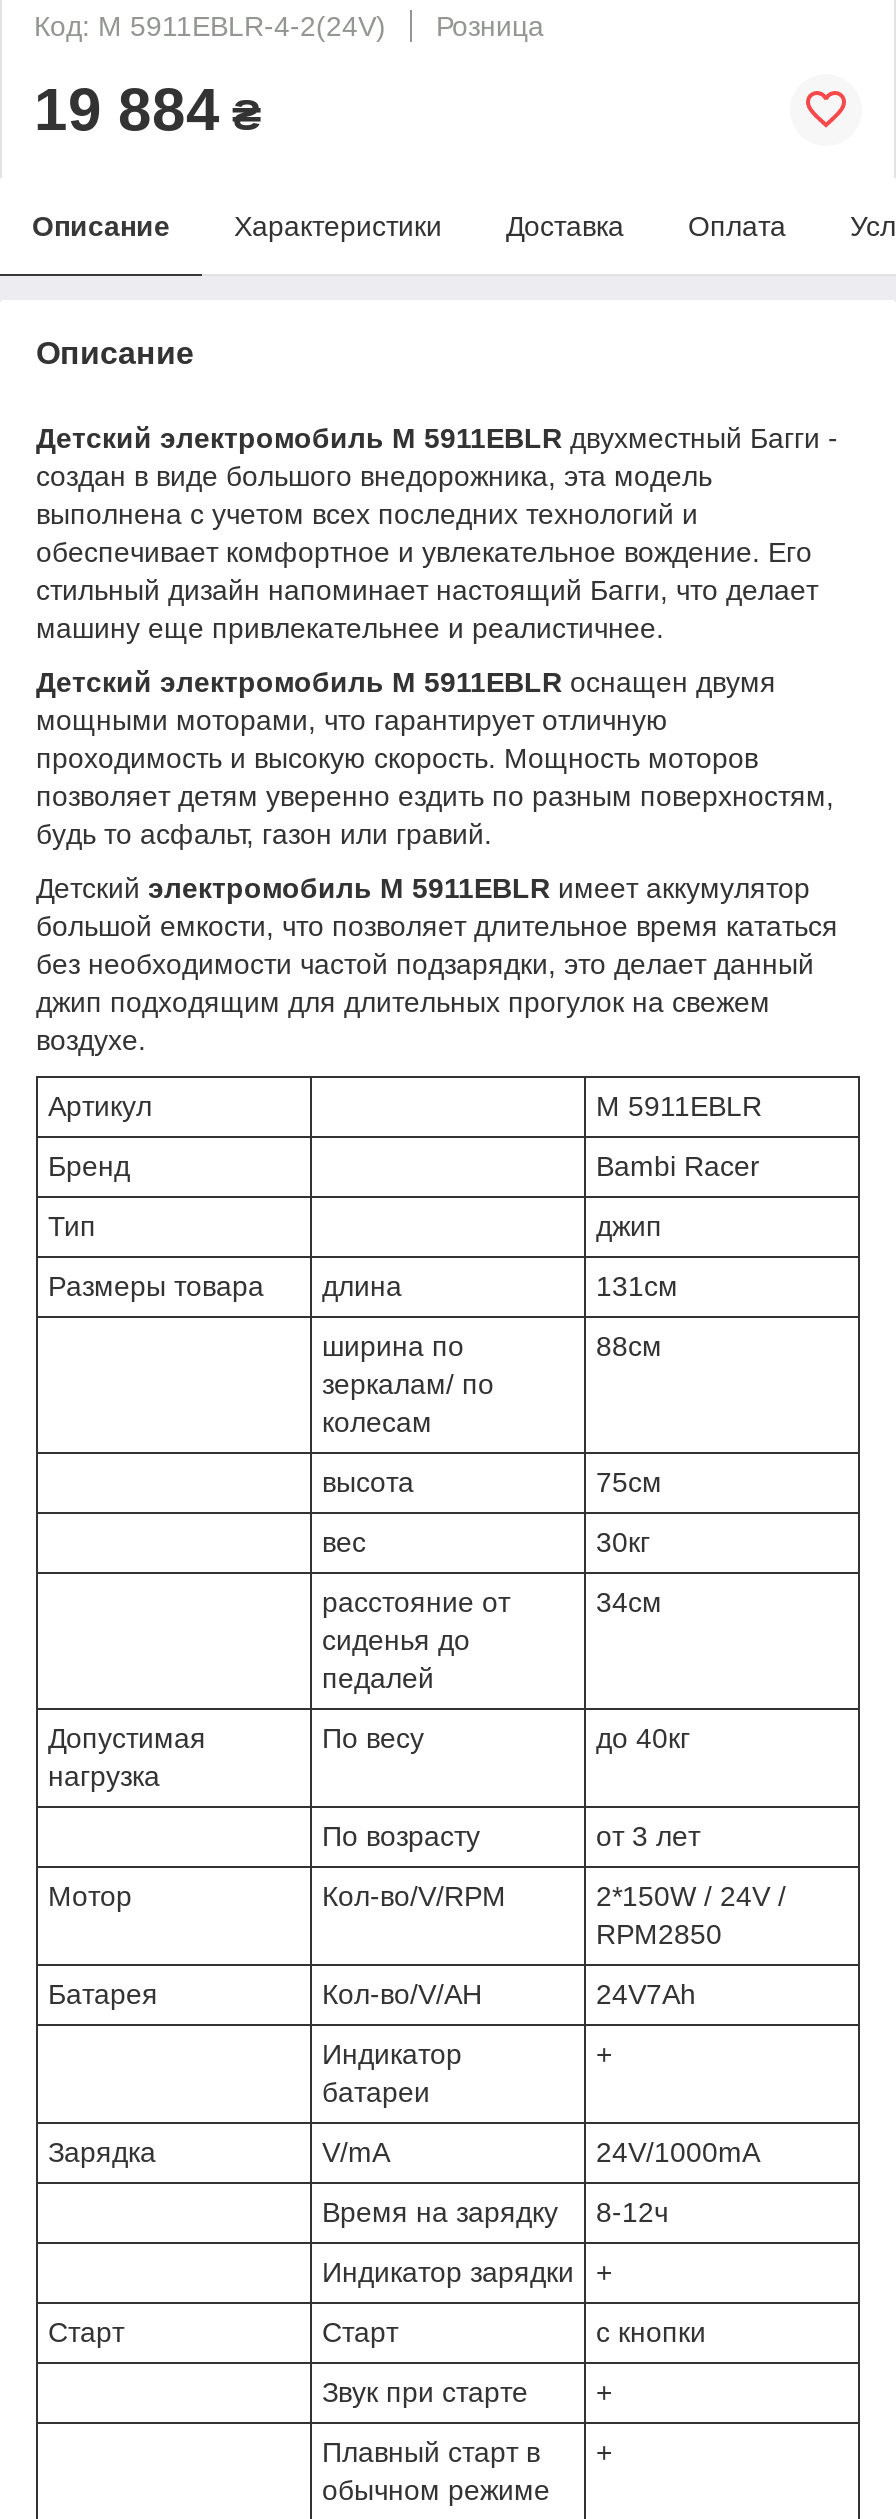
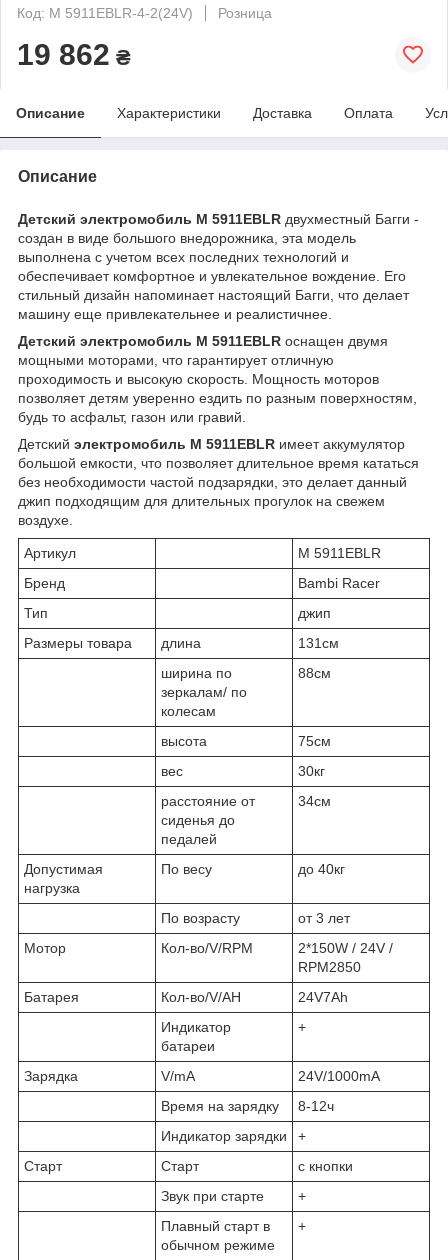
- 19 884 ₴
+ 19 862 ₴
